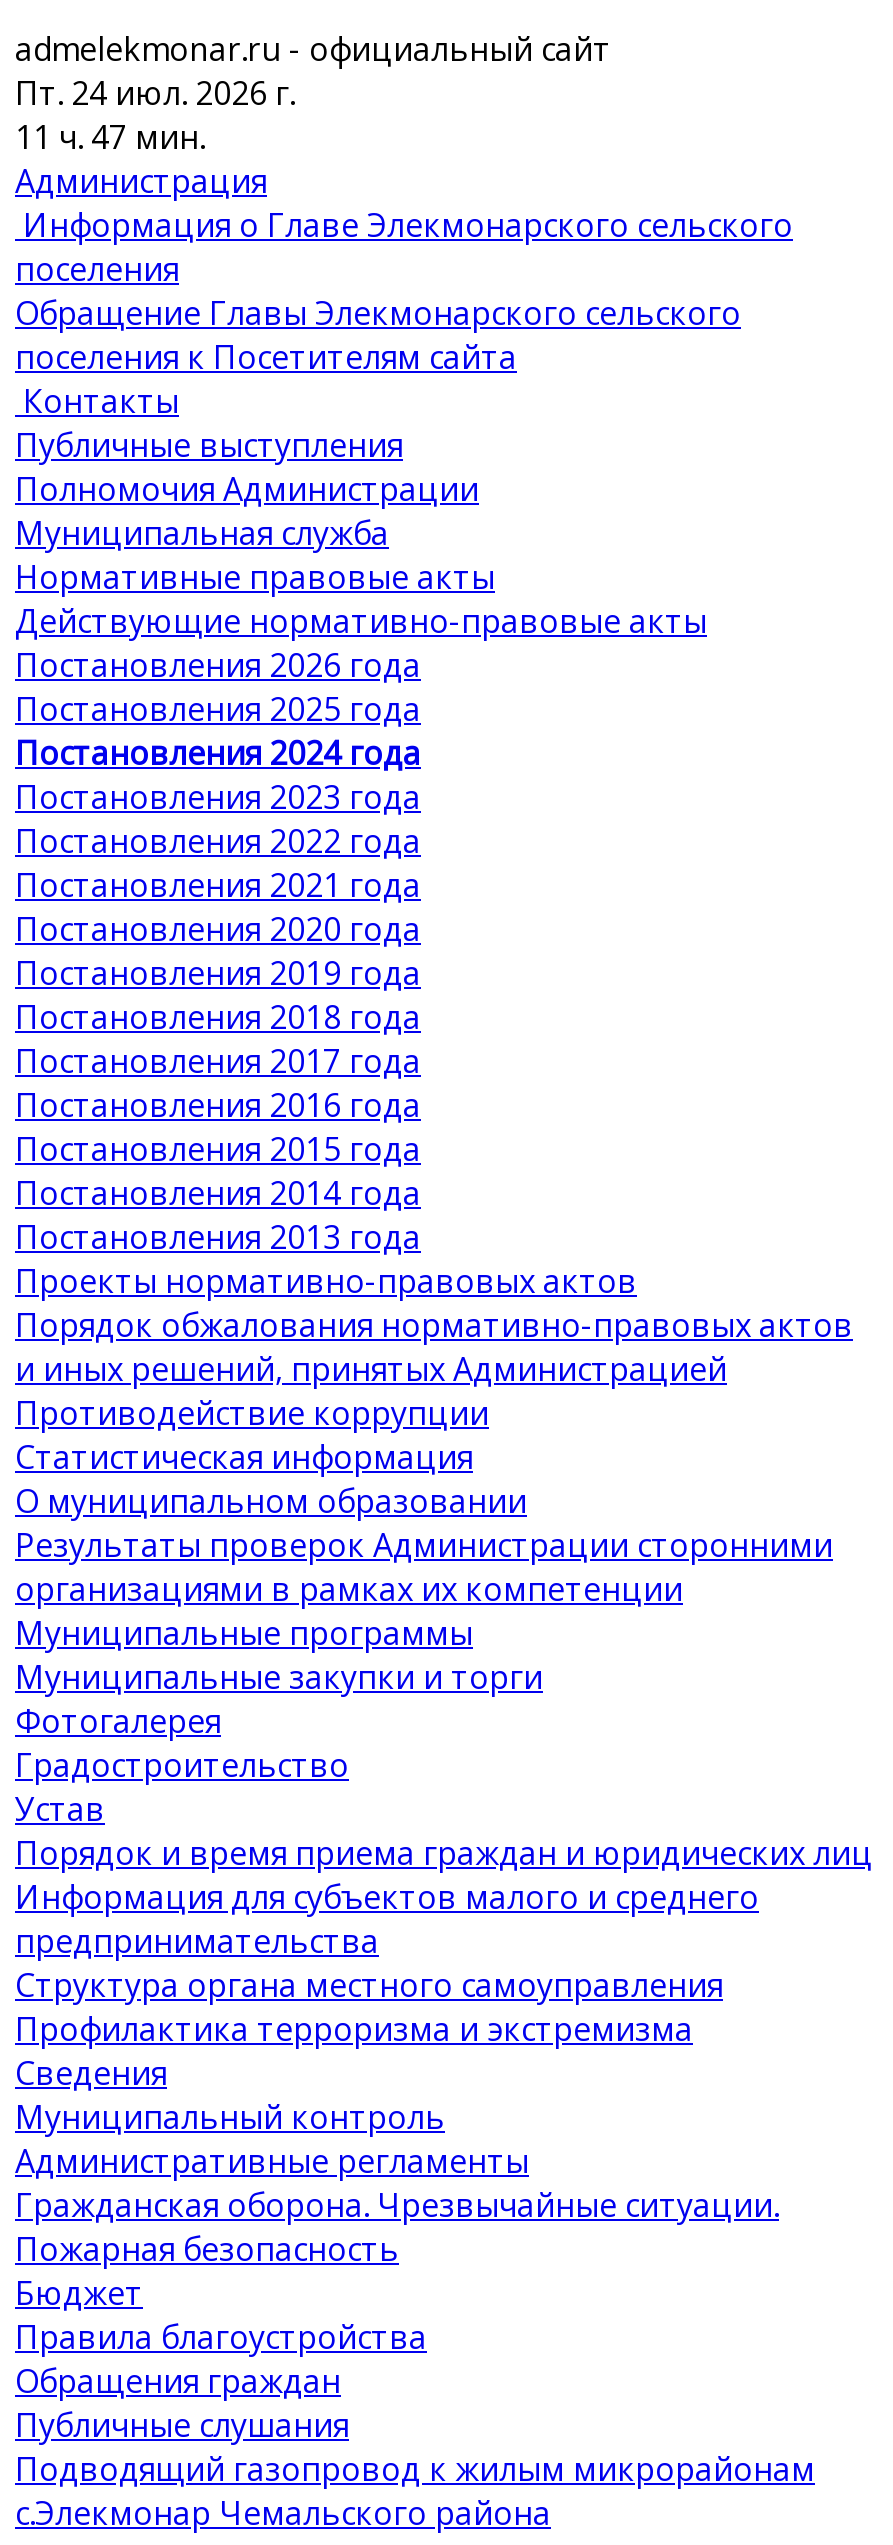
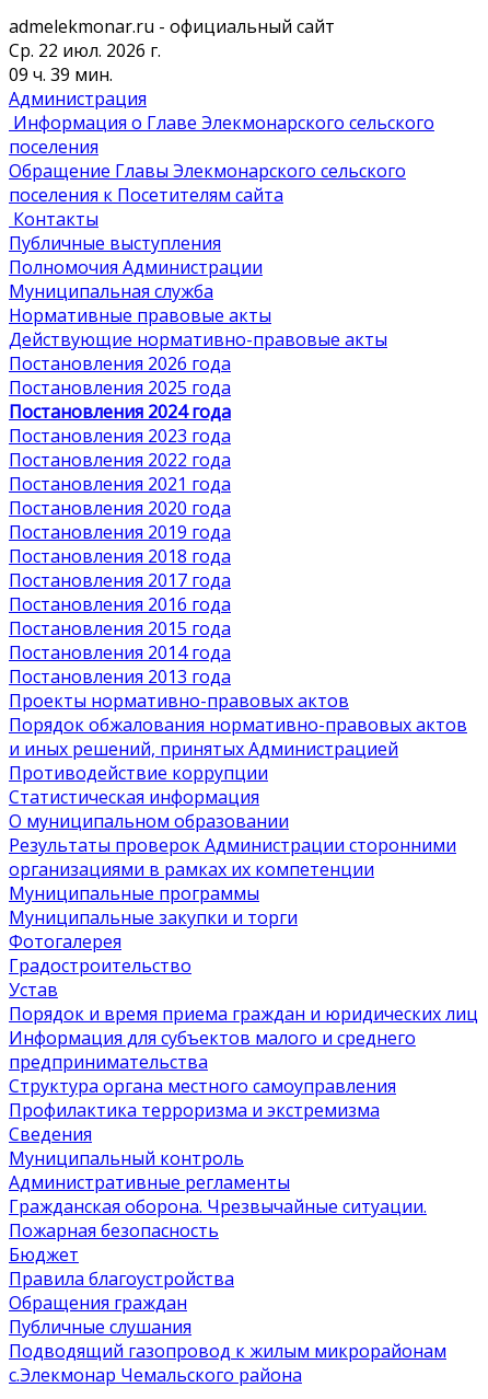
- Пт. 24 июл. 2026 г.
+ Ср. 22 июл. 2026 г.

- 11 ч. 47 мин.
+ 09 ч. 39 мин.
